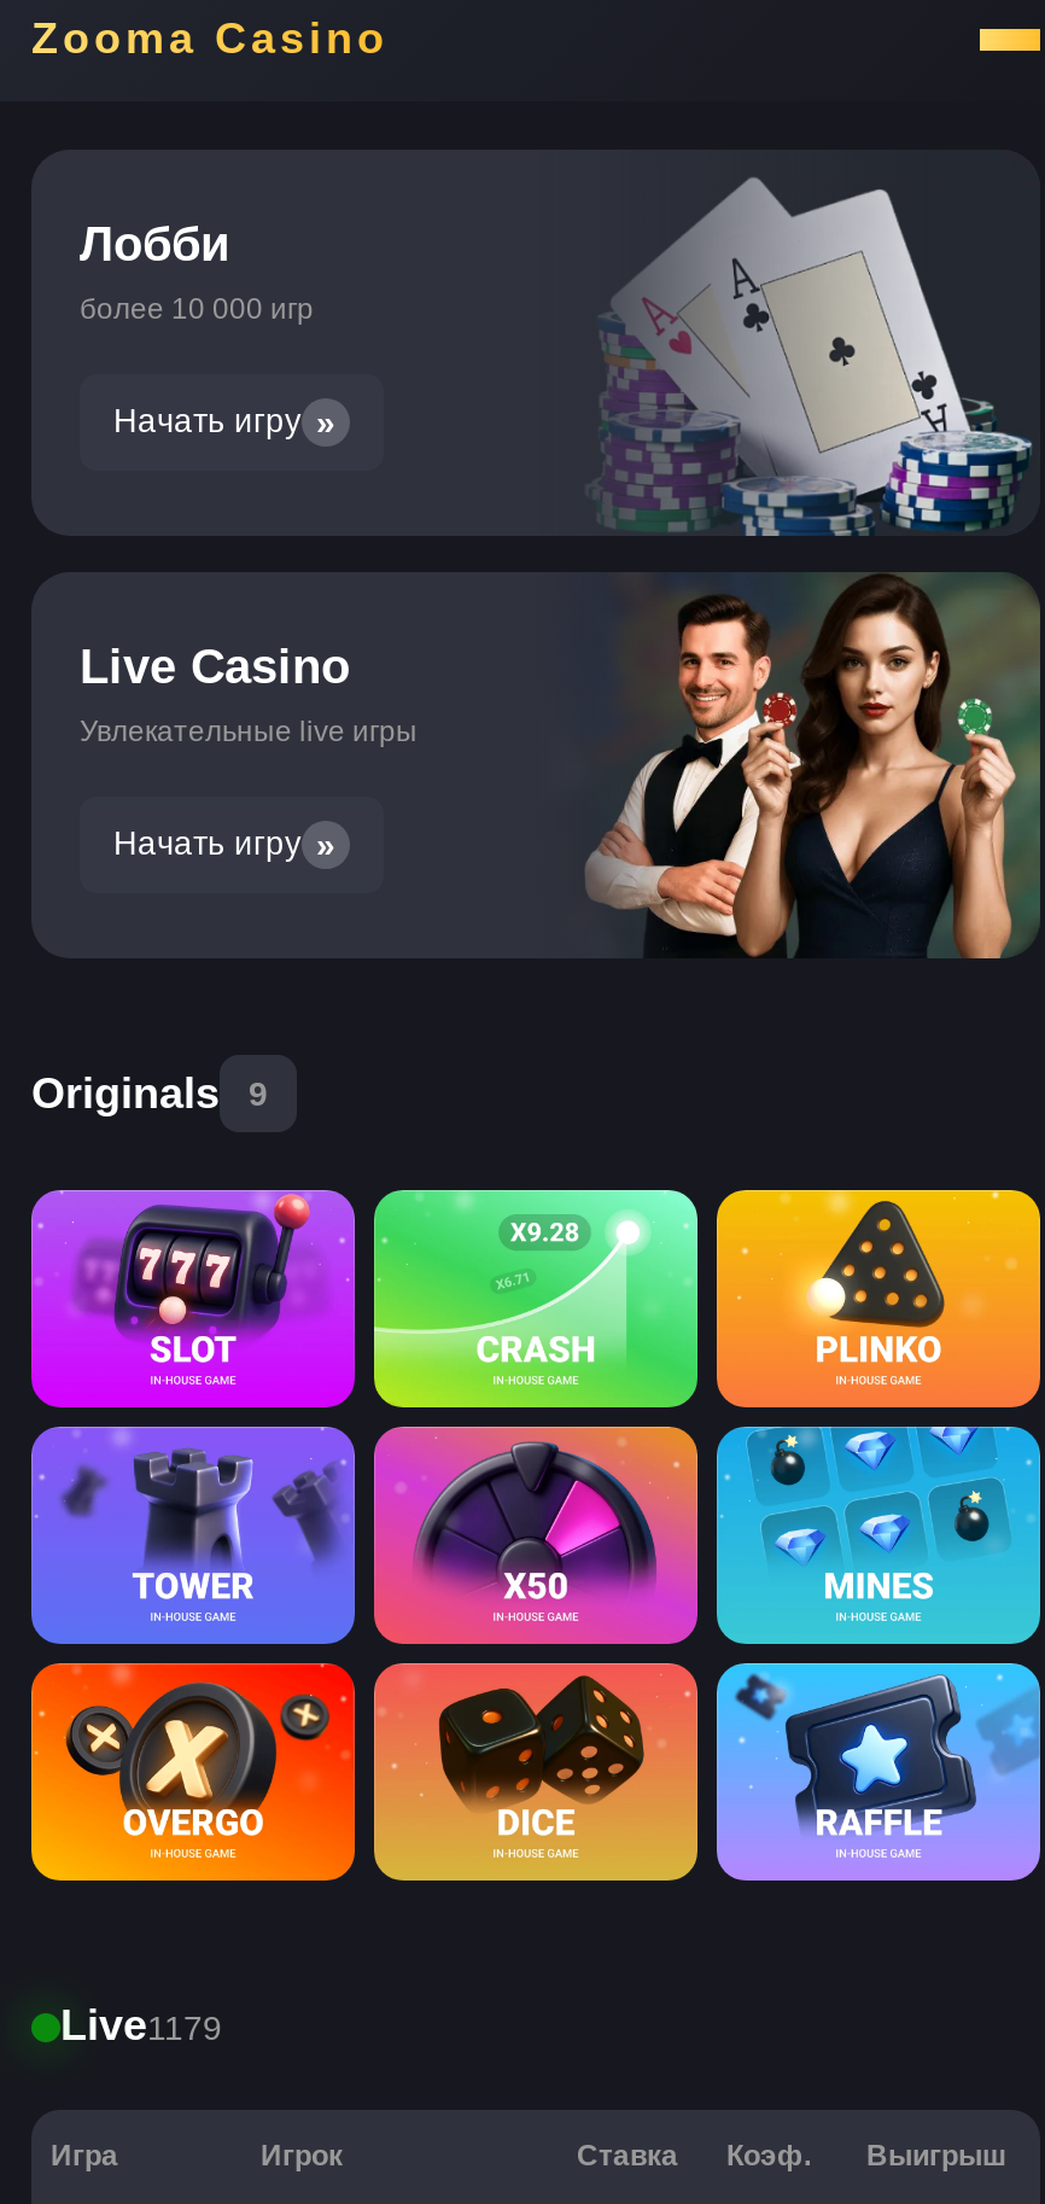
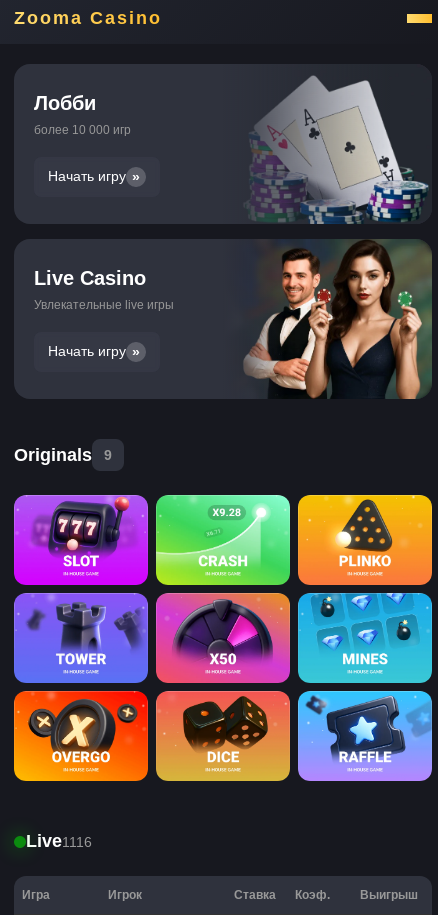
- Live1179
+ Live1116
